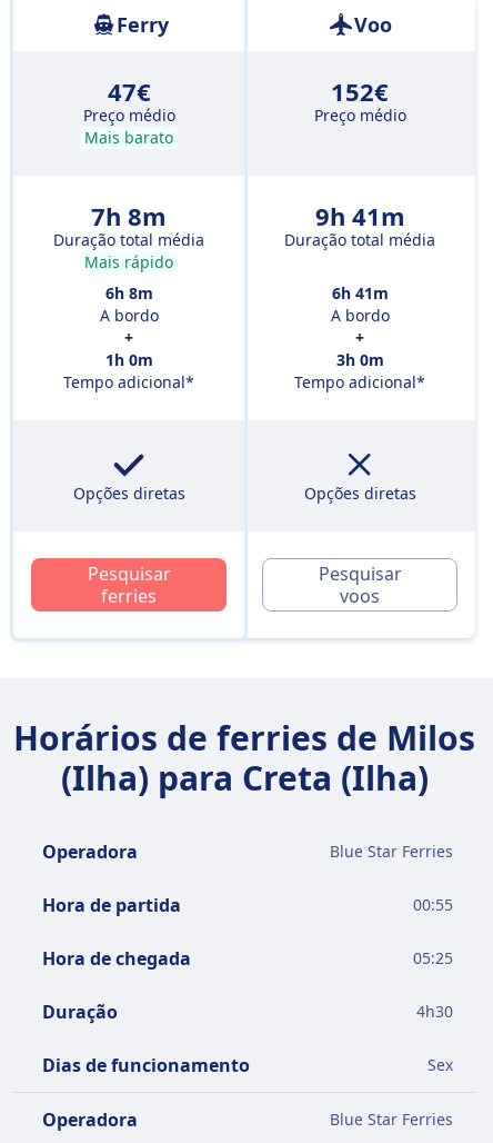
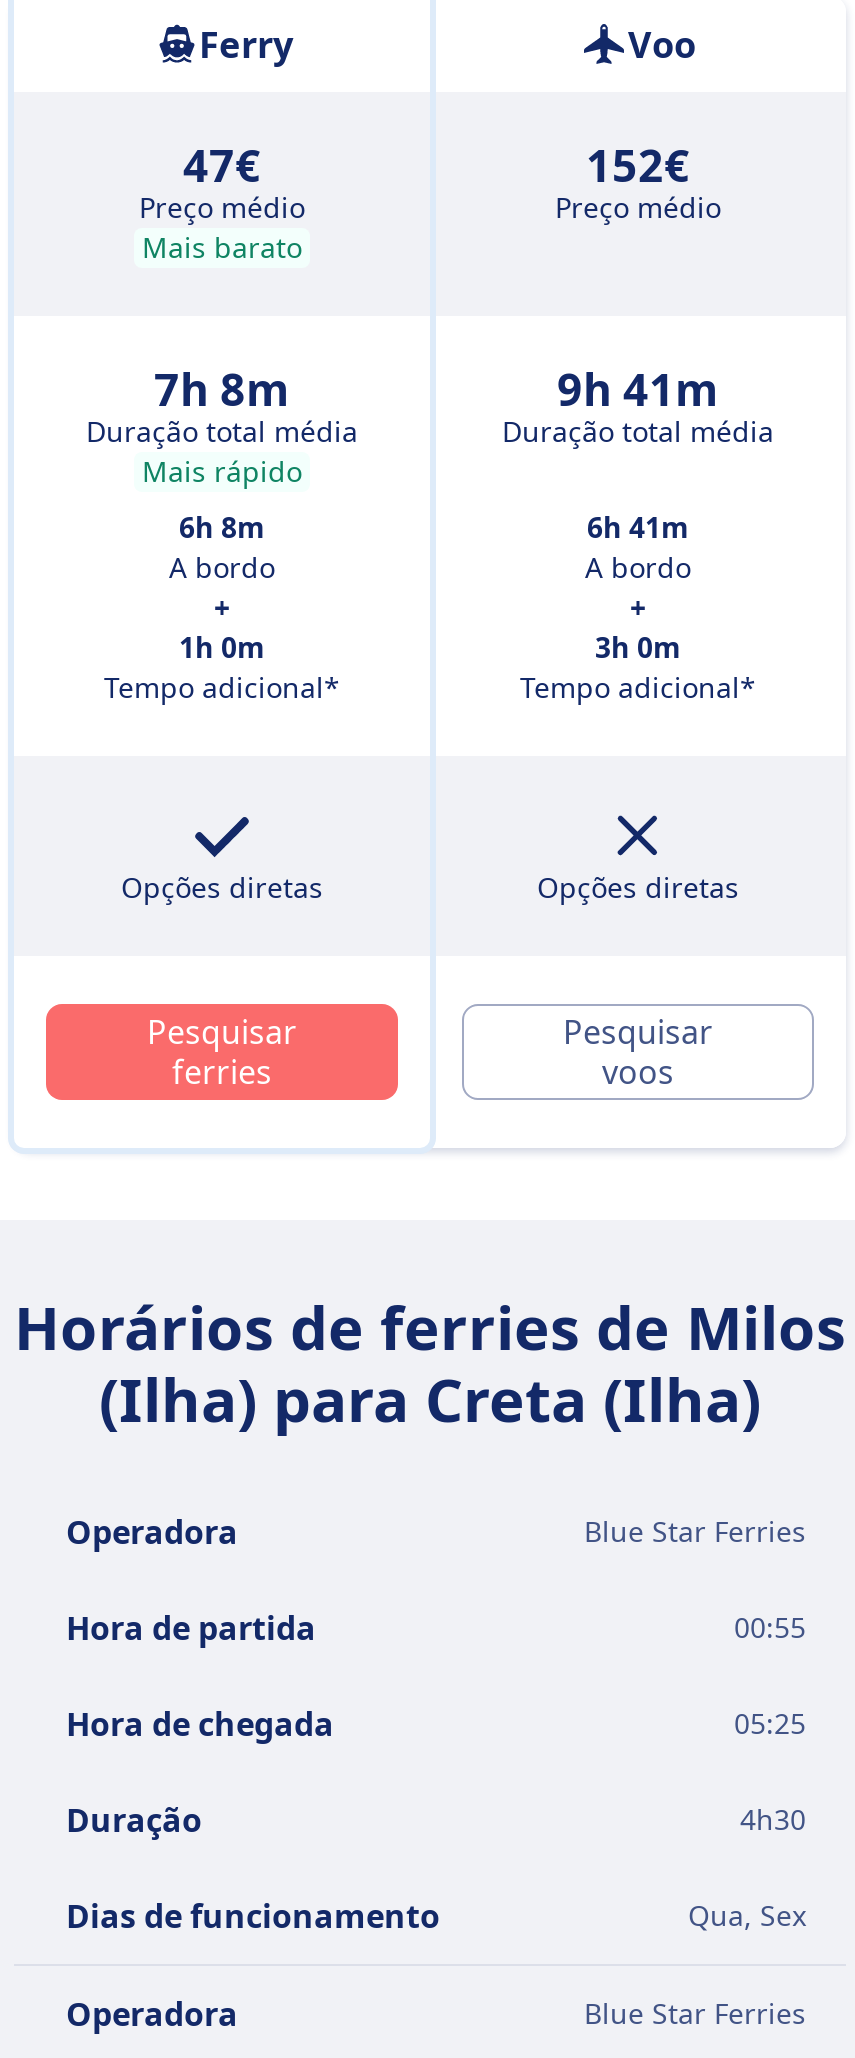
- Sex
+ Qua, Sex
